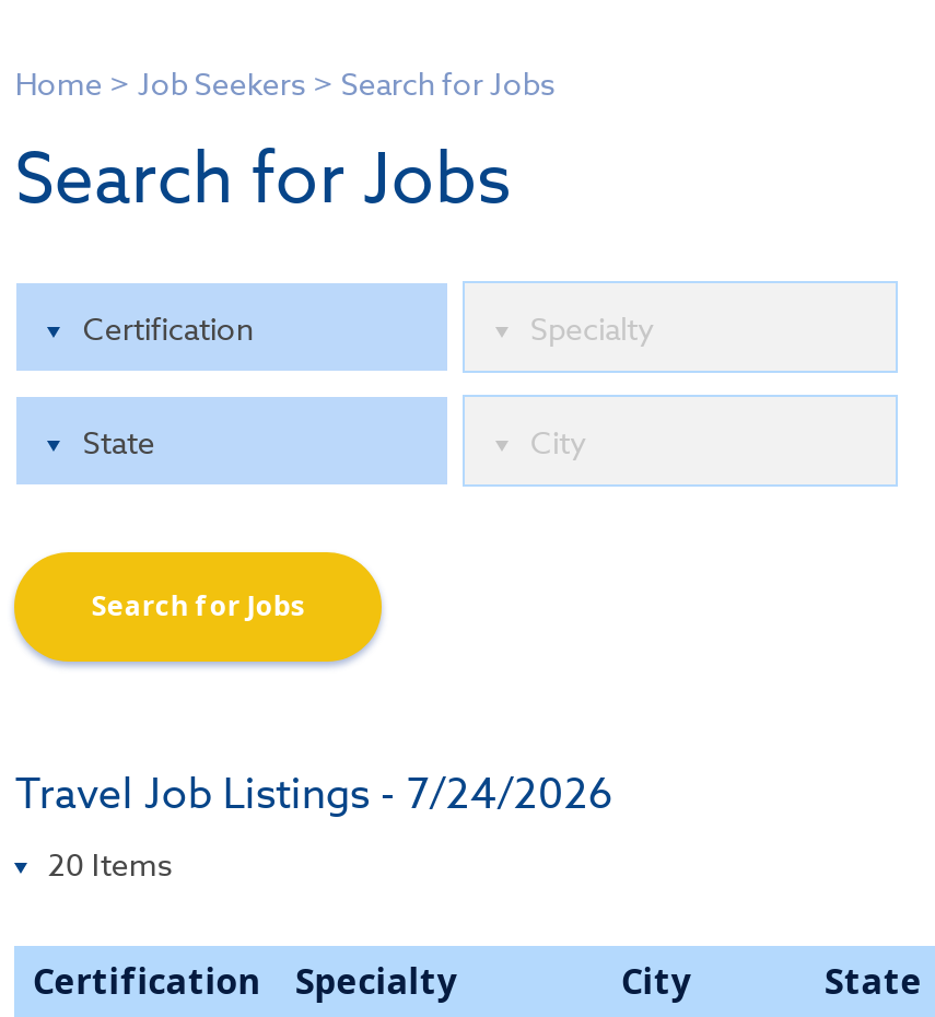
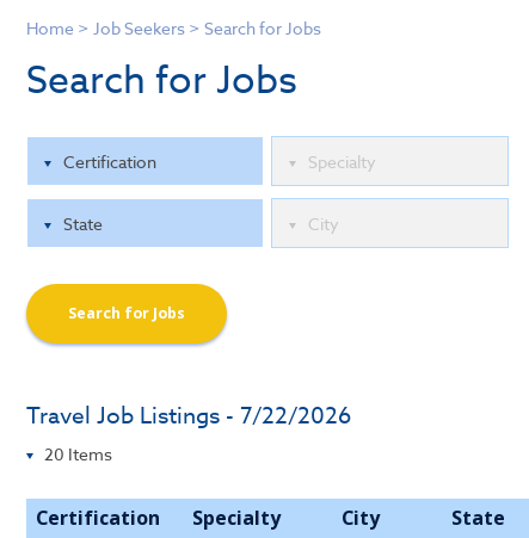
- Travel Job Listings - 7/24/2026
+ Travel Job Listings - 7/22/2026
